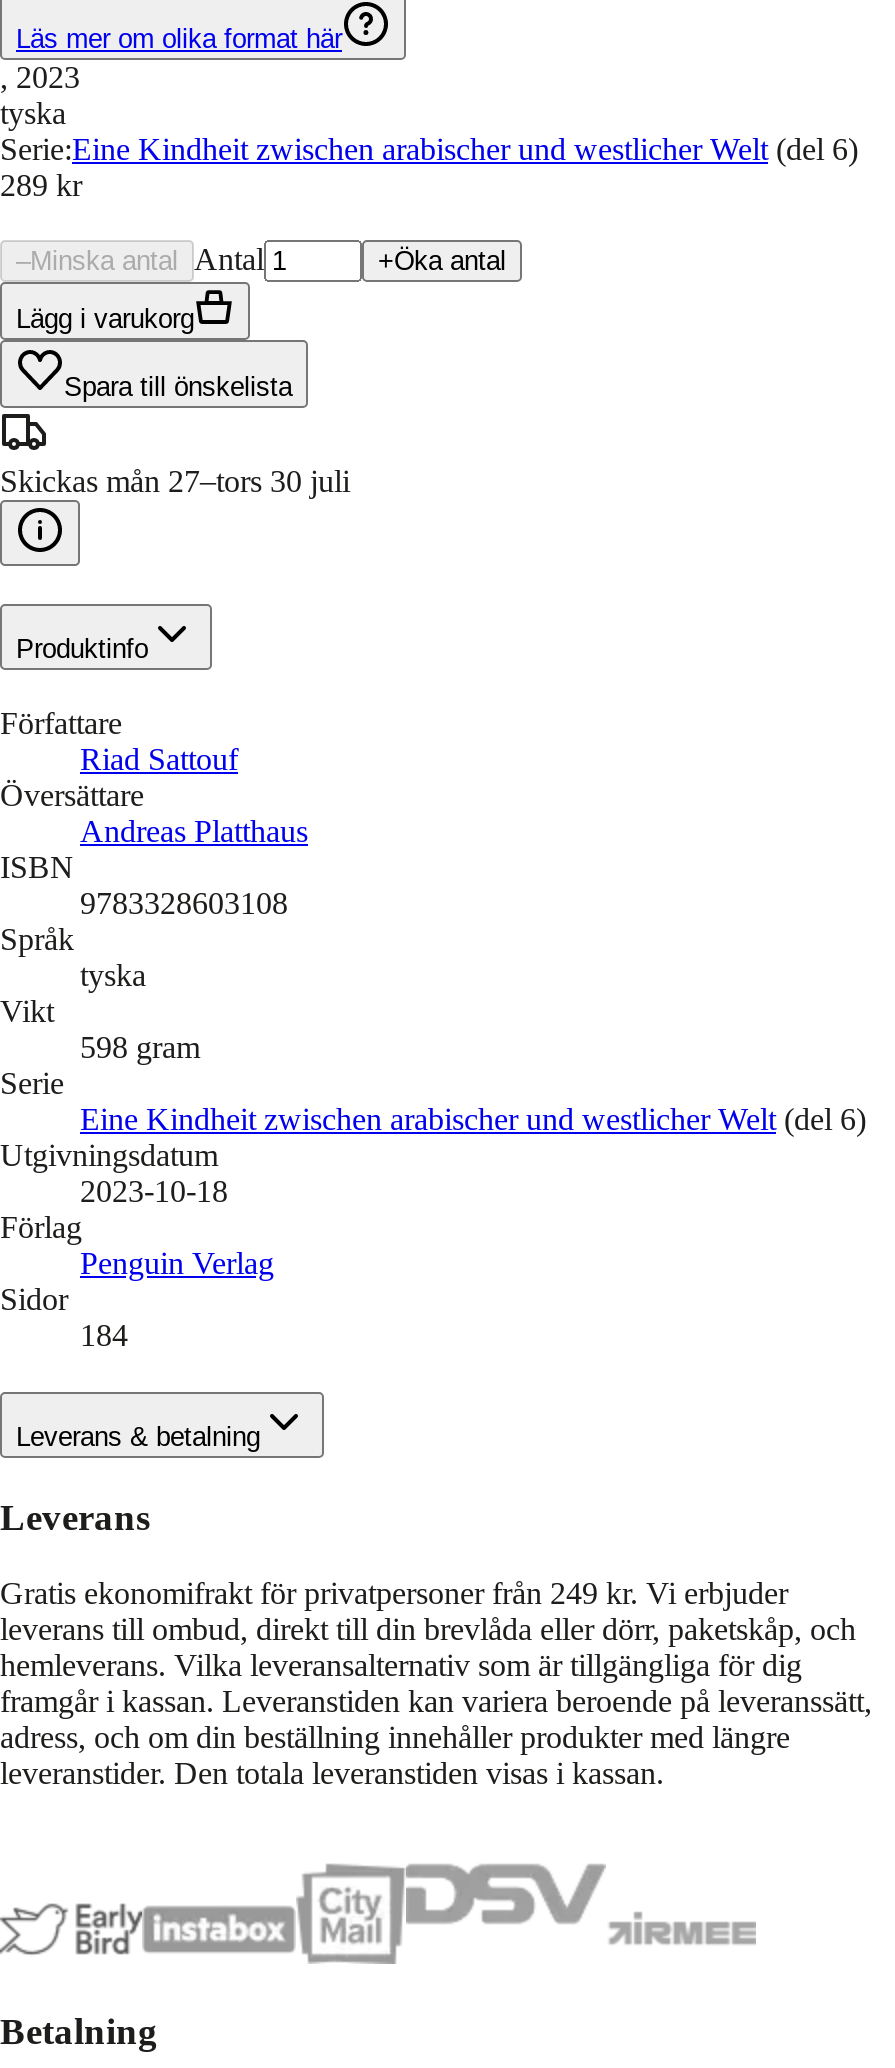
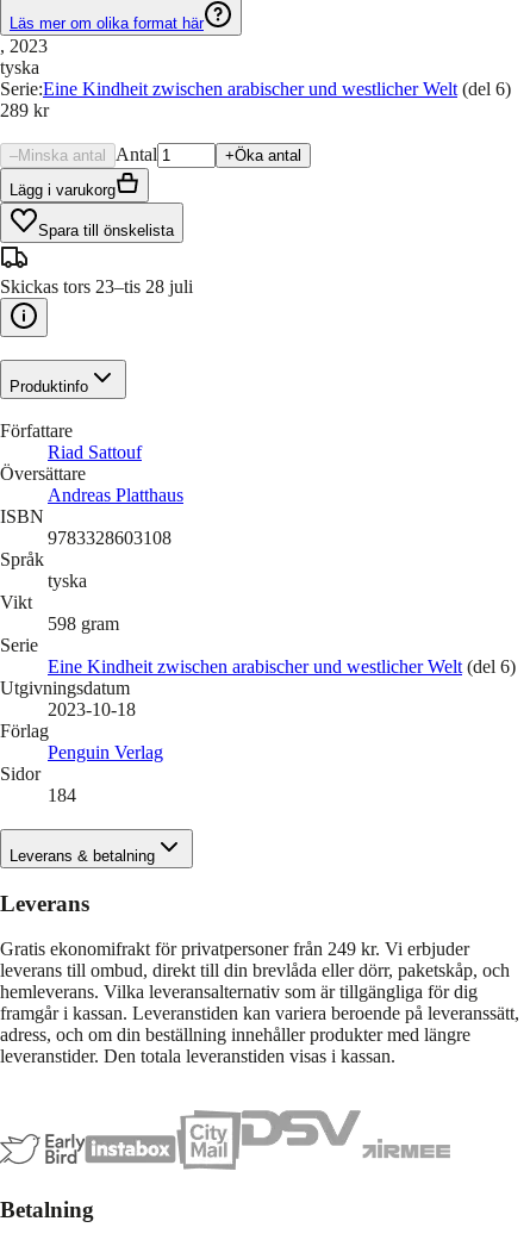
- Skickas mån 27–tors 30 juli
+ Skickas tors 23–tis 28 juli
